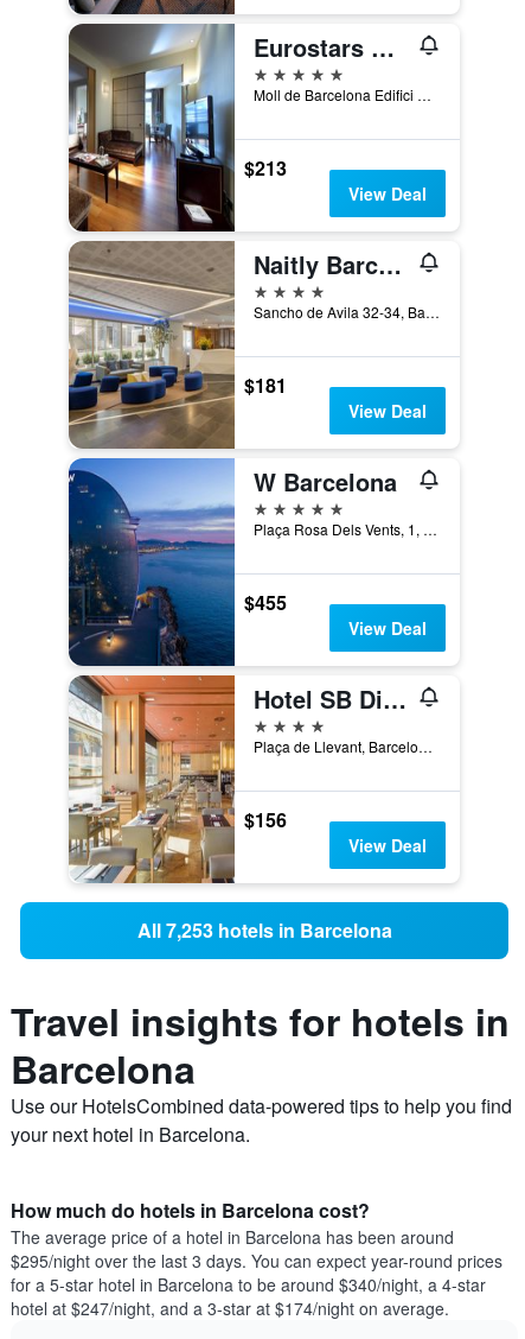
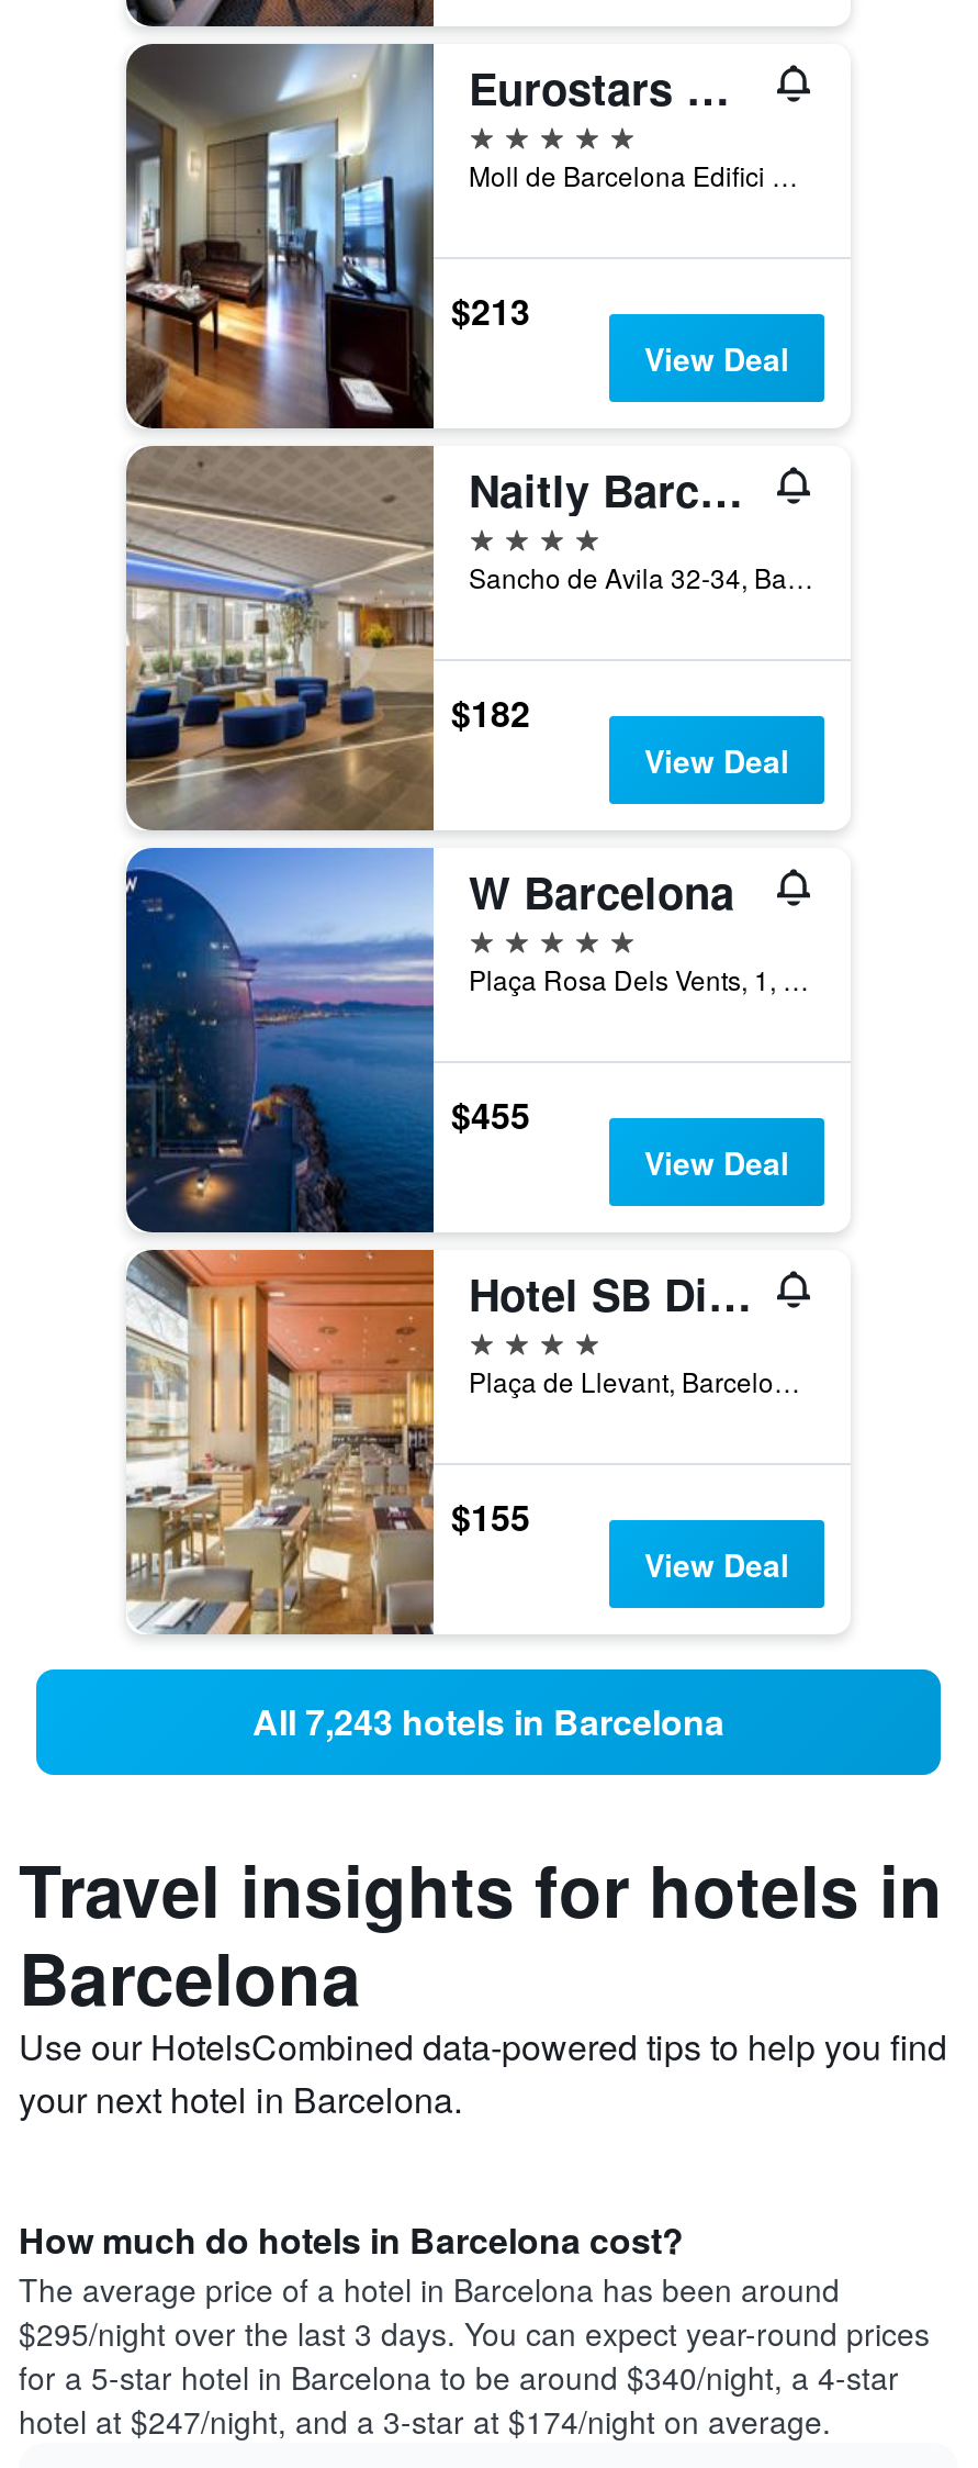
- $181
+ $182

- $156
+ $155

- All 7,253 hotels in Barcelona
+ All 7,243 hotels in Barcelona
